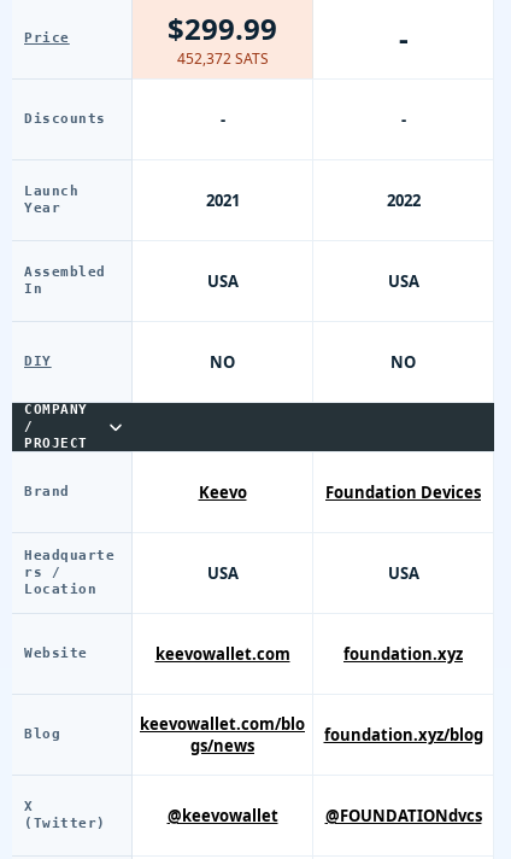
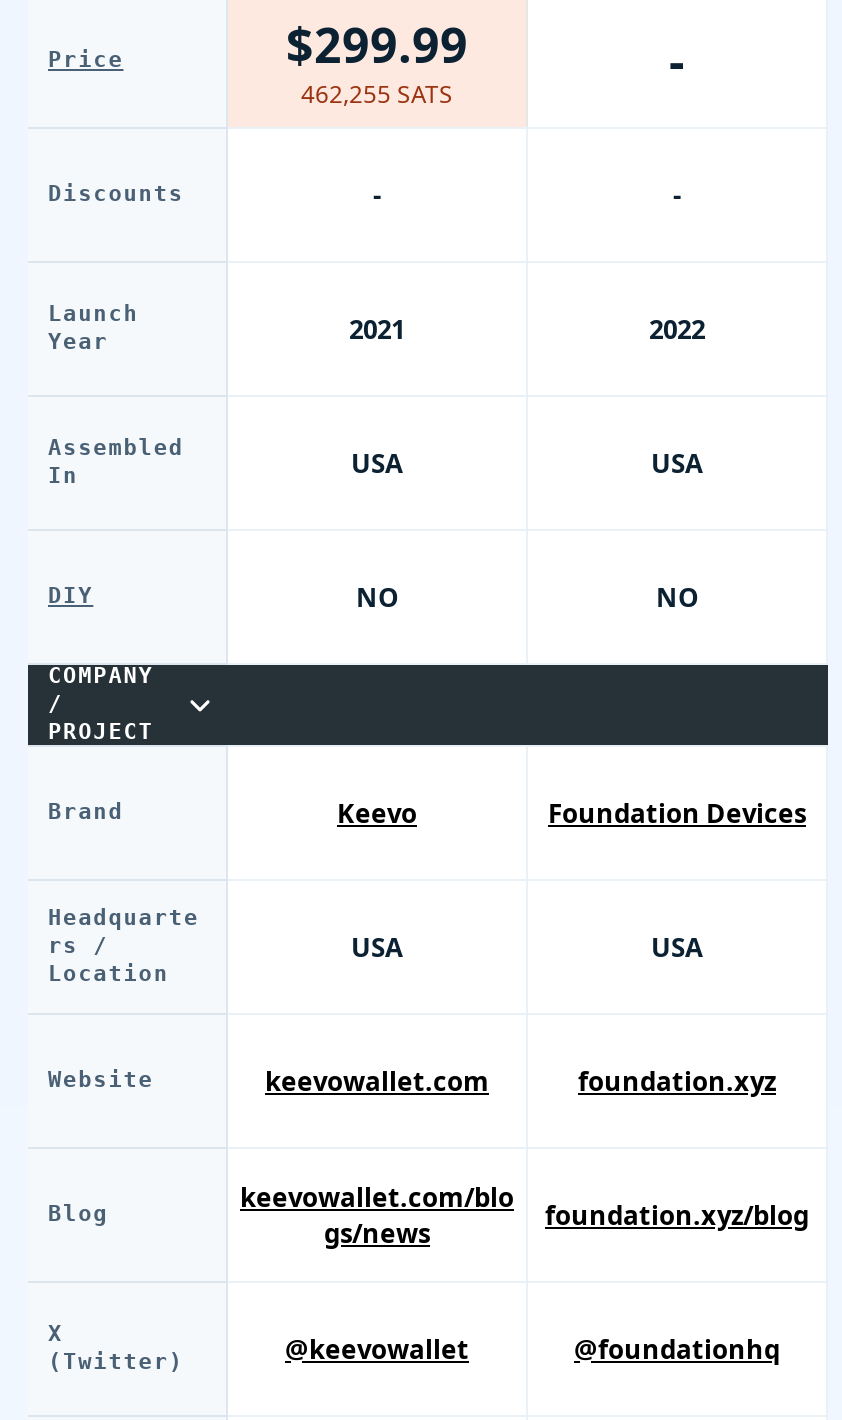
- 452,372 SATS
+ 462,255 SATS

- @FOUNDATIONdvcs
+ @foundationhq
